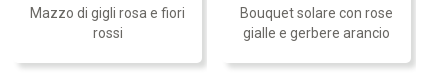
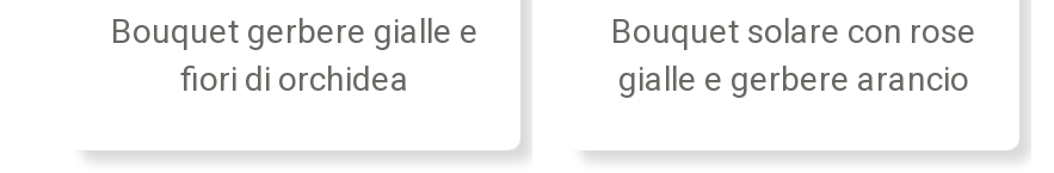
- Mazzo di gigli rosa e fiori
- rossi
+ Bouquet gerbere gialle e
+ fiori di orchidea
